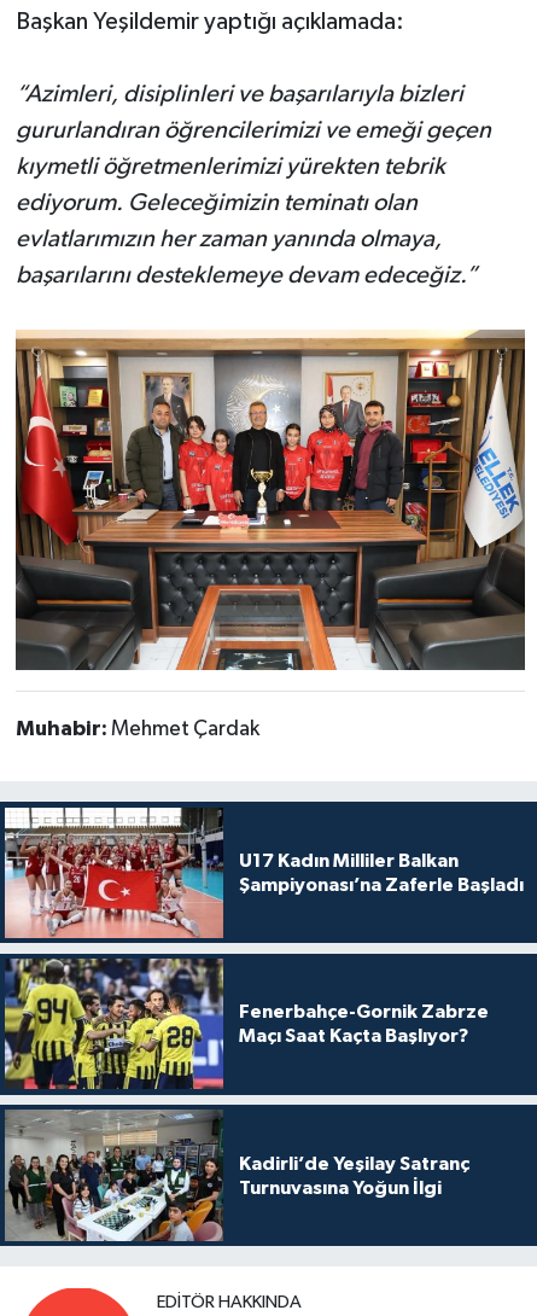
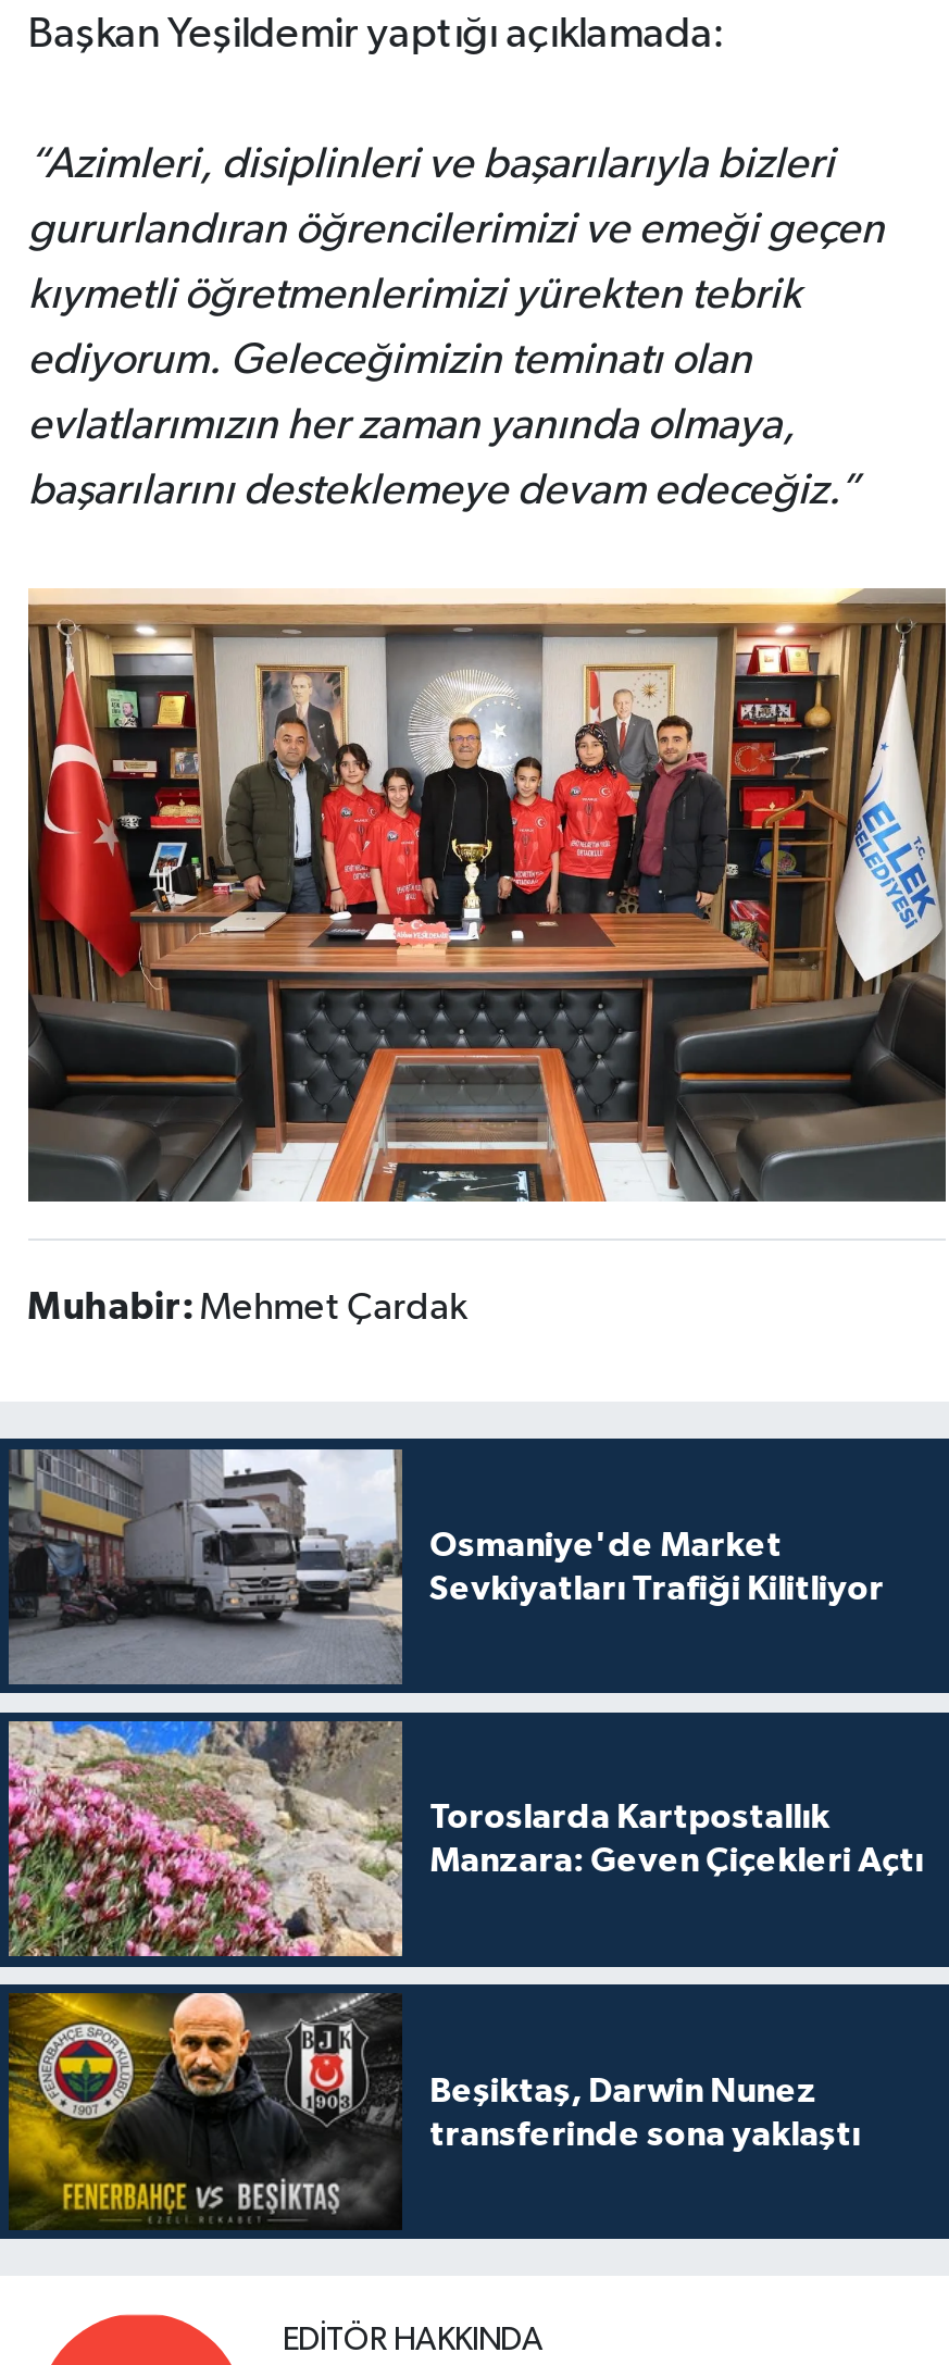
- [image]
- U17 Kadın Milliler Balkan
- Şampiyonası’na Zaferle Başladı
+ [image]
+ Osmaniye'de Market
+ Sevkiyatları Trafiği Kilitliyor

- [image]
- Fenerbahçe-Gornik Zabrze
- Maçı Saat Kaçta Başlıyor?
+ [image]
+ Toroslarda Kartpostallık
+ Manzara: Geven Çiçekleri Açtı

- [image]
- Kadirli’de Yeşilay Satranç
- Turnuvasına Yoğun İlgi
+ [image]
+ Beşiktaş, Darwin Nunez
+ transferinde sona yaklaştı
